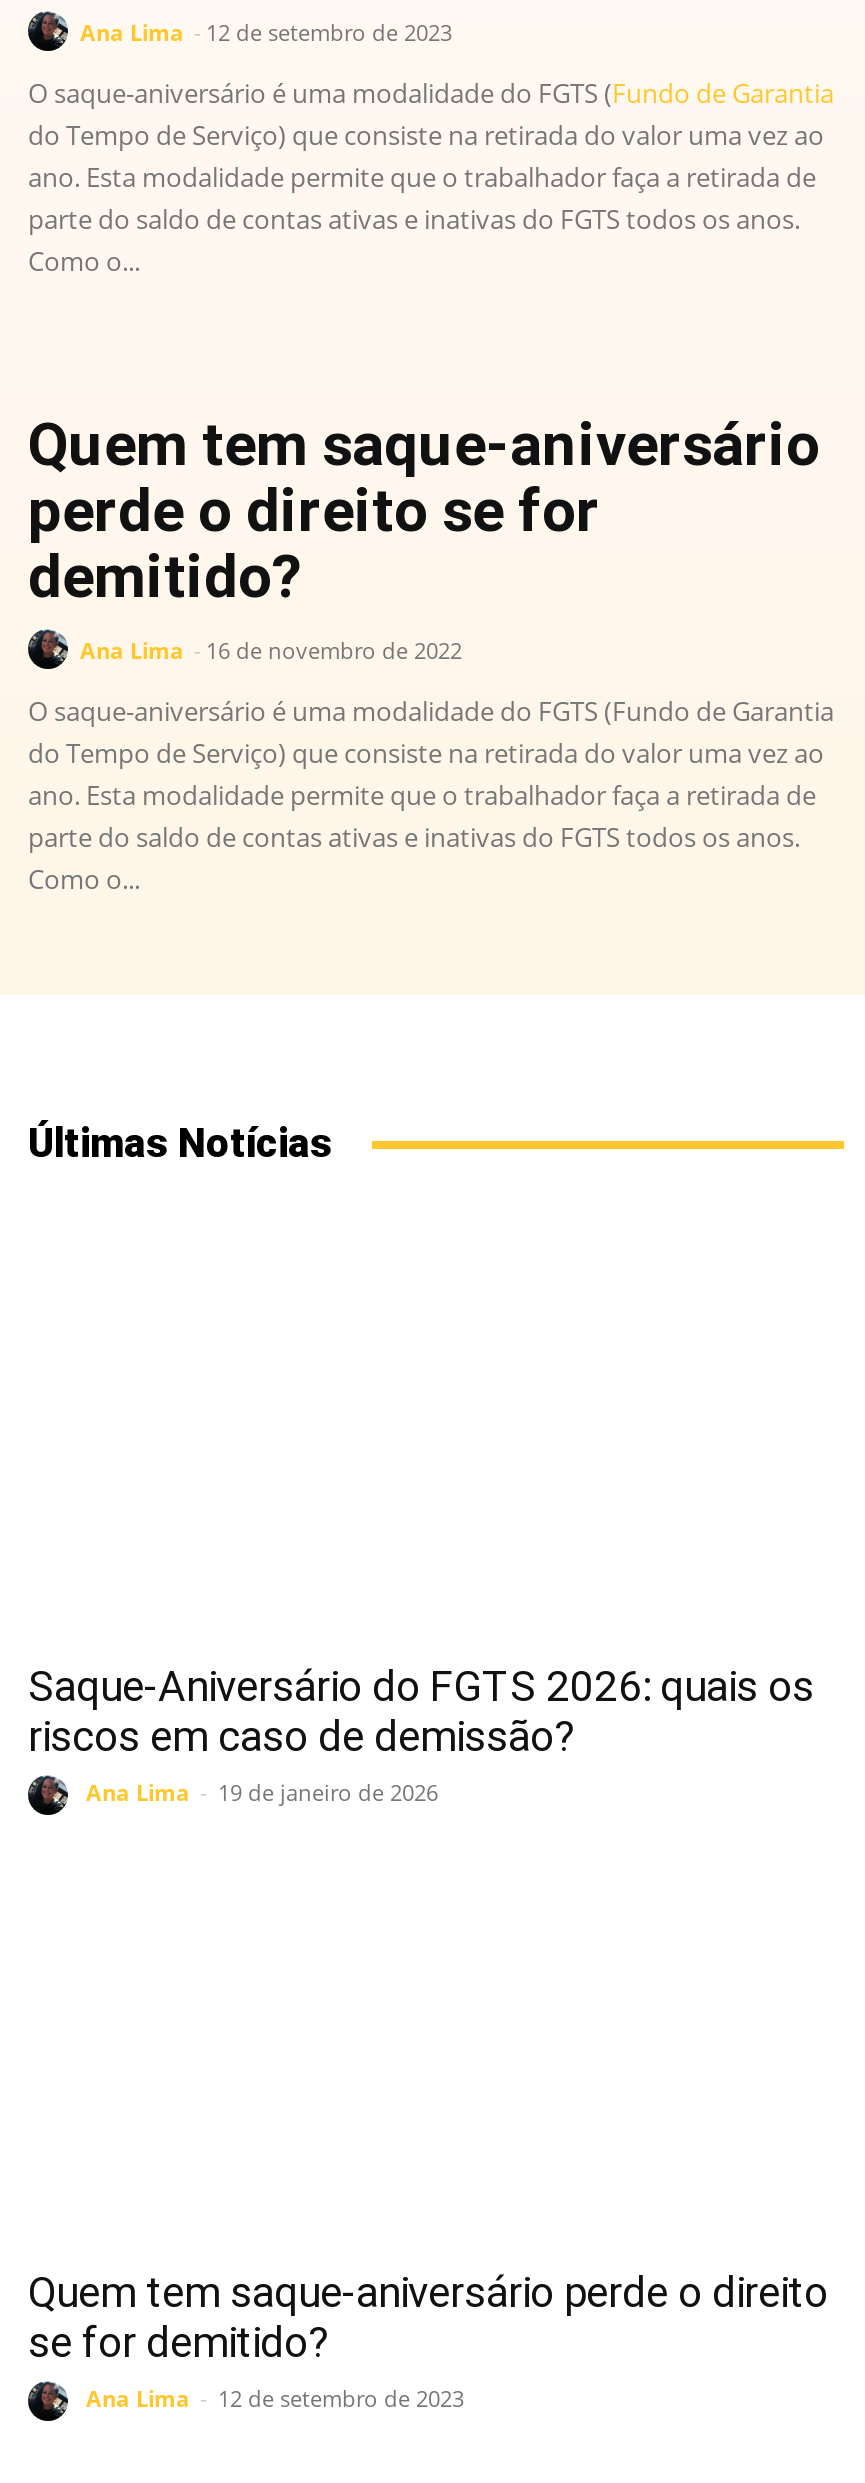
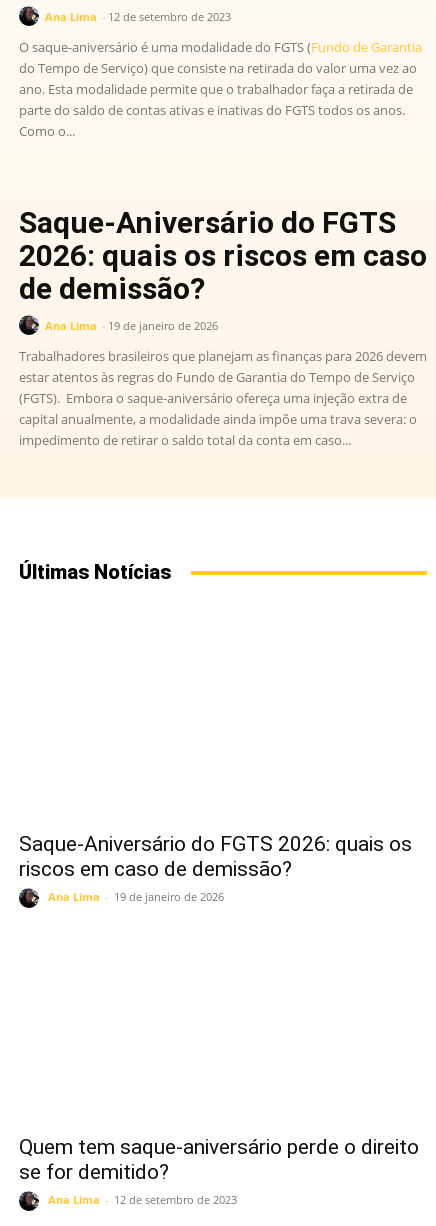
- Quem tem saque-aniversário
- perde o direito se for
- demitido?
- Ana Lima - 16 de novembro de 2022
+ Saque-Aniversário do FGTS
+ 2026: quais os riscos em caso
+ de demissão?
+ Ana Lima - 19 de janeiro de 2026

- O saque-aniversário é uma modalidade do FGTS (Fundo de Garantia
- do Tempo de Serviço) que consiste na retirada do valor uma vez ao
- ano. Esta modalidade permite que o trabalhador faça a retirada de
- parte do saldo de contas ativas e inativas do FGTS todos os anos.
- Como o...
+ Trabalhadores brasileiros que planejam as finanças para 2026 devem
+ estar atentos às regras do Fundo de Garantia do Tempo de Serviço
+ (FGTS). Embora o saque-aniversário ofereça uma injeção extra de
+ capital anualmente, a modalidade ainda impõe uma trava severa: o
+ impedimento de retirar o saldo total da conta em caso...
